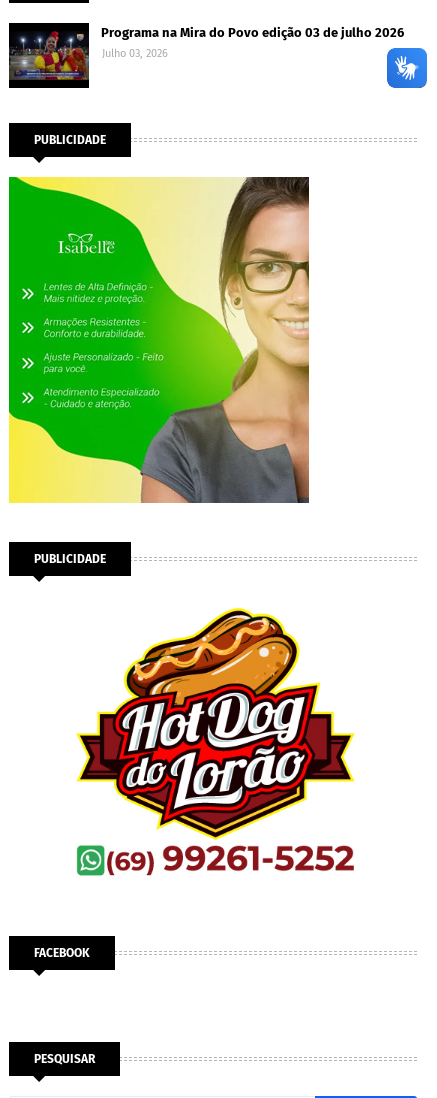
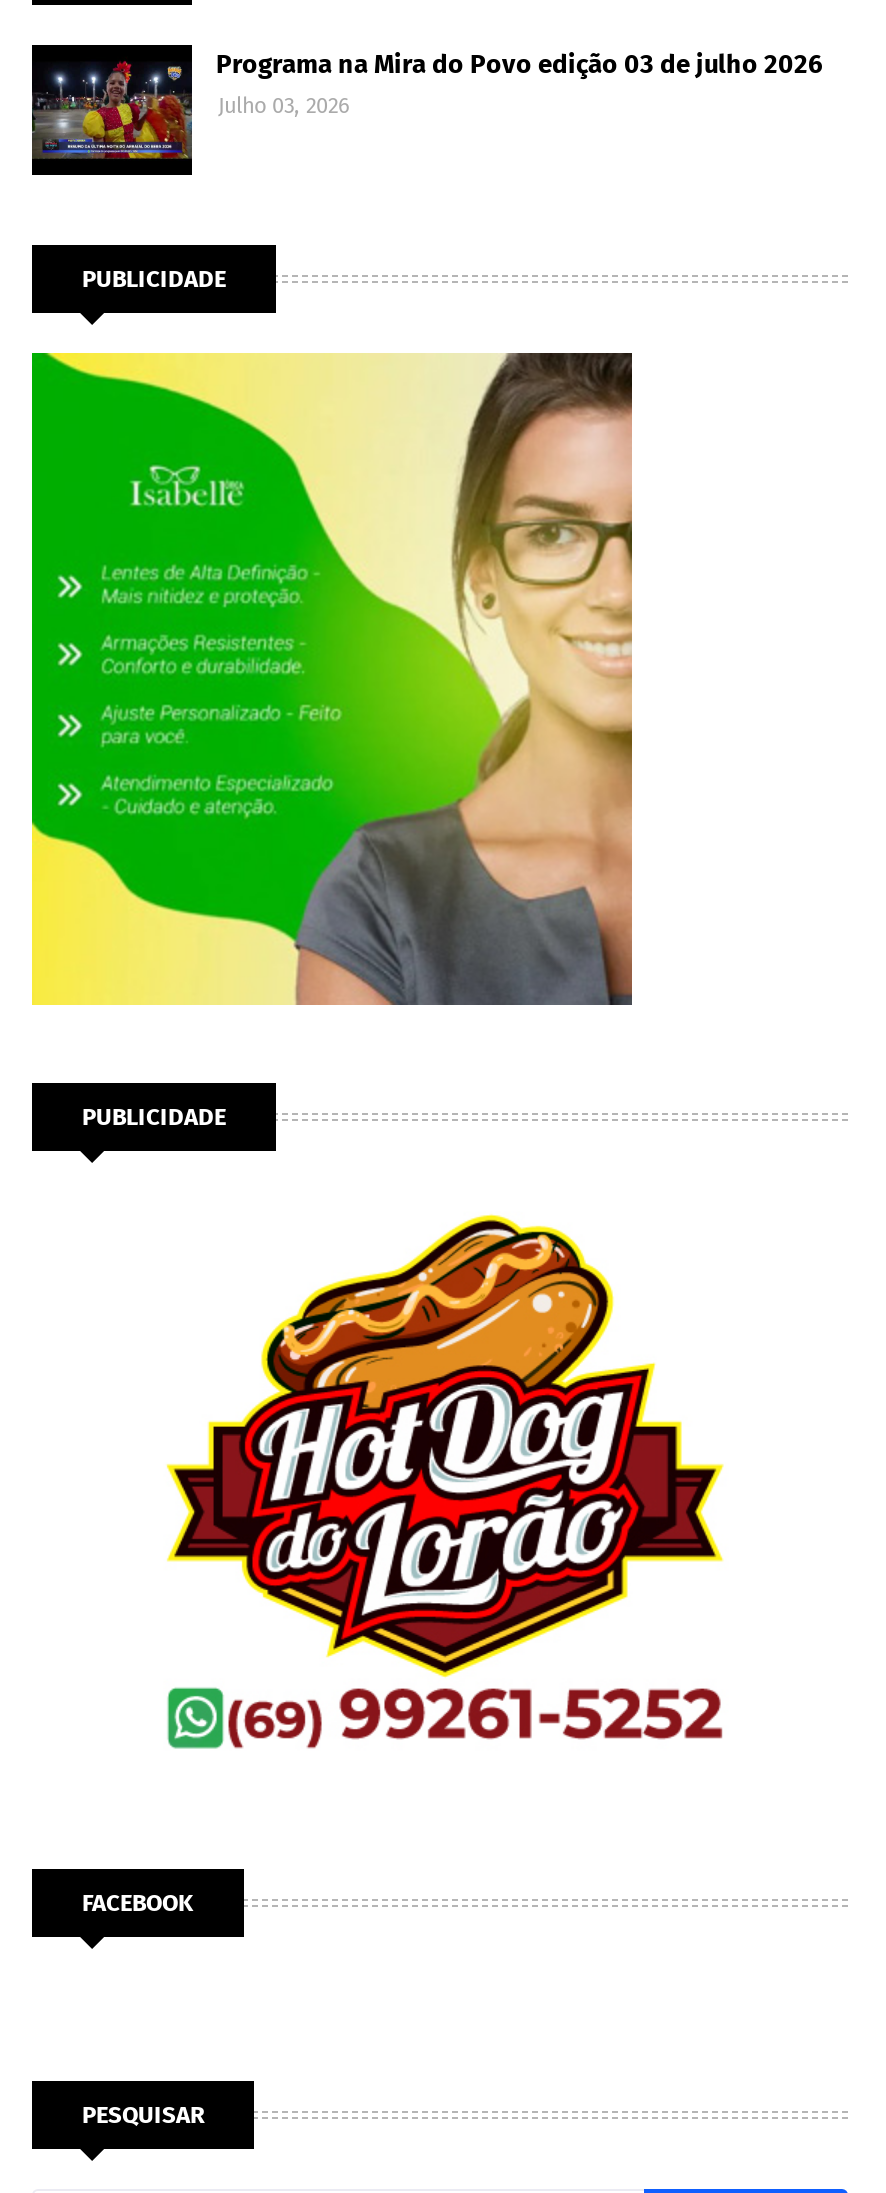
- [image]
